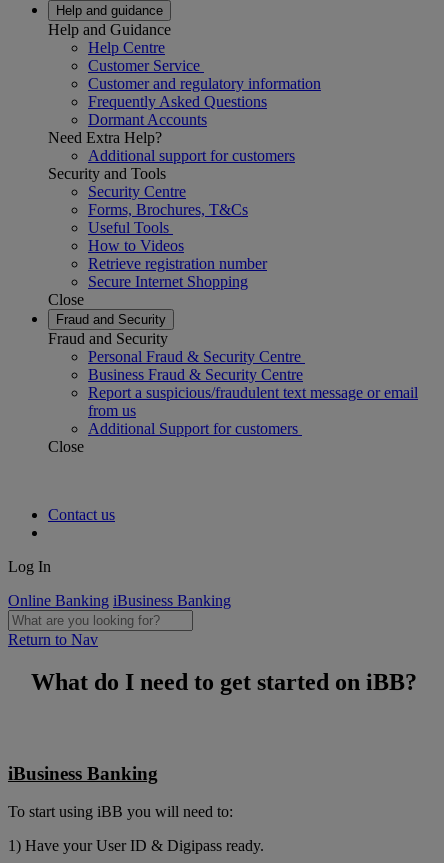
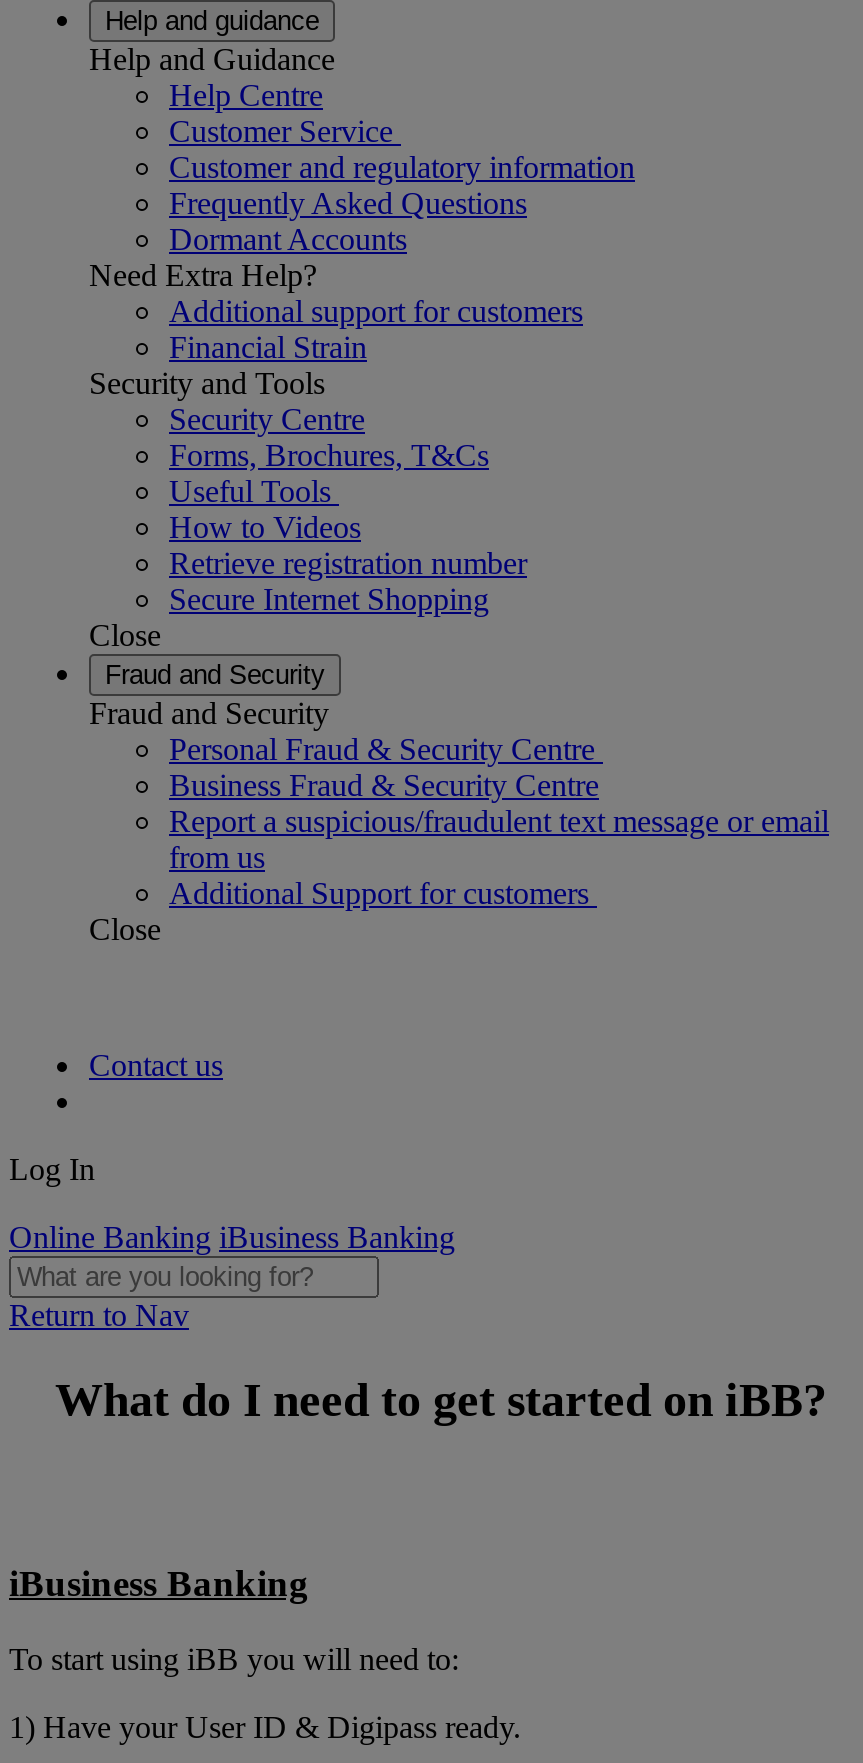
+ Financial Strain
